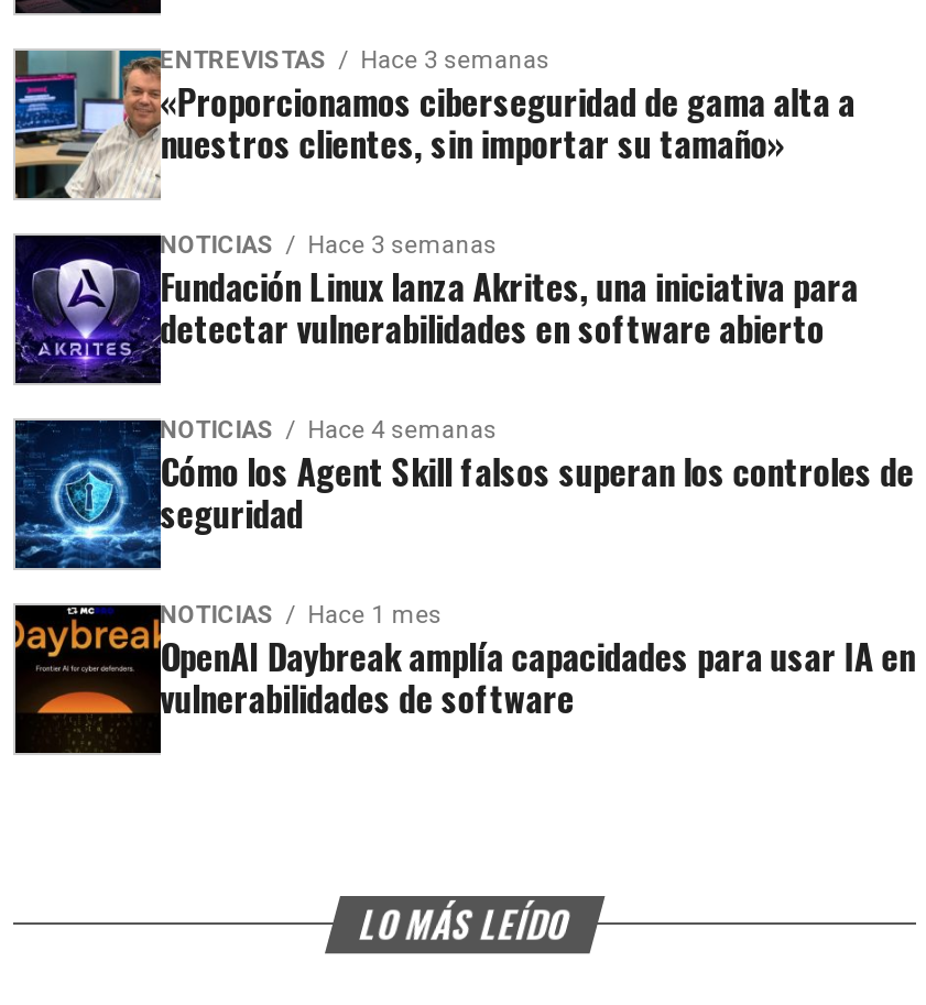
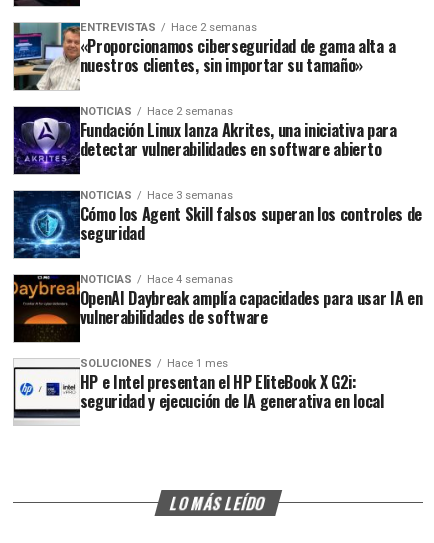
- ENTREVISTAS Hace 3 semanas
+ ENTREVISTAS Hace 2 semanas

- NOTICIAS Hace 3 semanas
+ NOTICIAS Hace 2 semanas

- NOTICIAS Hace 4 semanas
+ NOTICIAS Hace 3 semanas

- NOTICIAS Hace 1 mes
+ NOTICIAS Hace 4 semanas

+ [image]
+ SOLUCIONES
+ Hace 1 mes
+ HP e Intel presentan el HP EliteBook X G2i:
+ seguridad y ejecución de IA generativa en local
